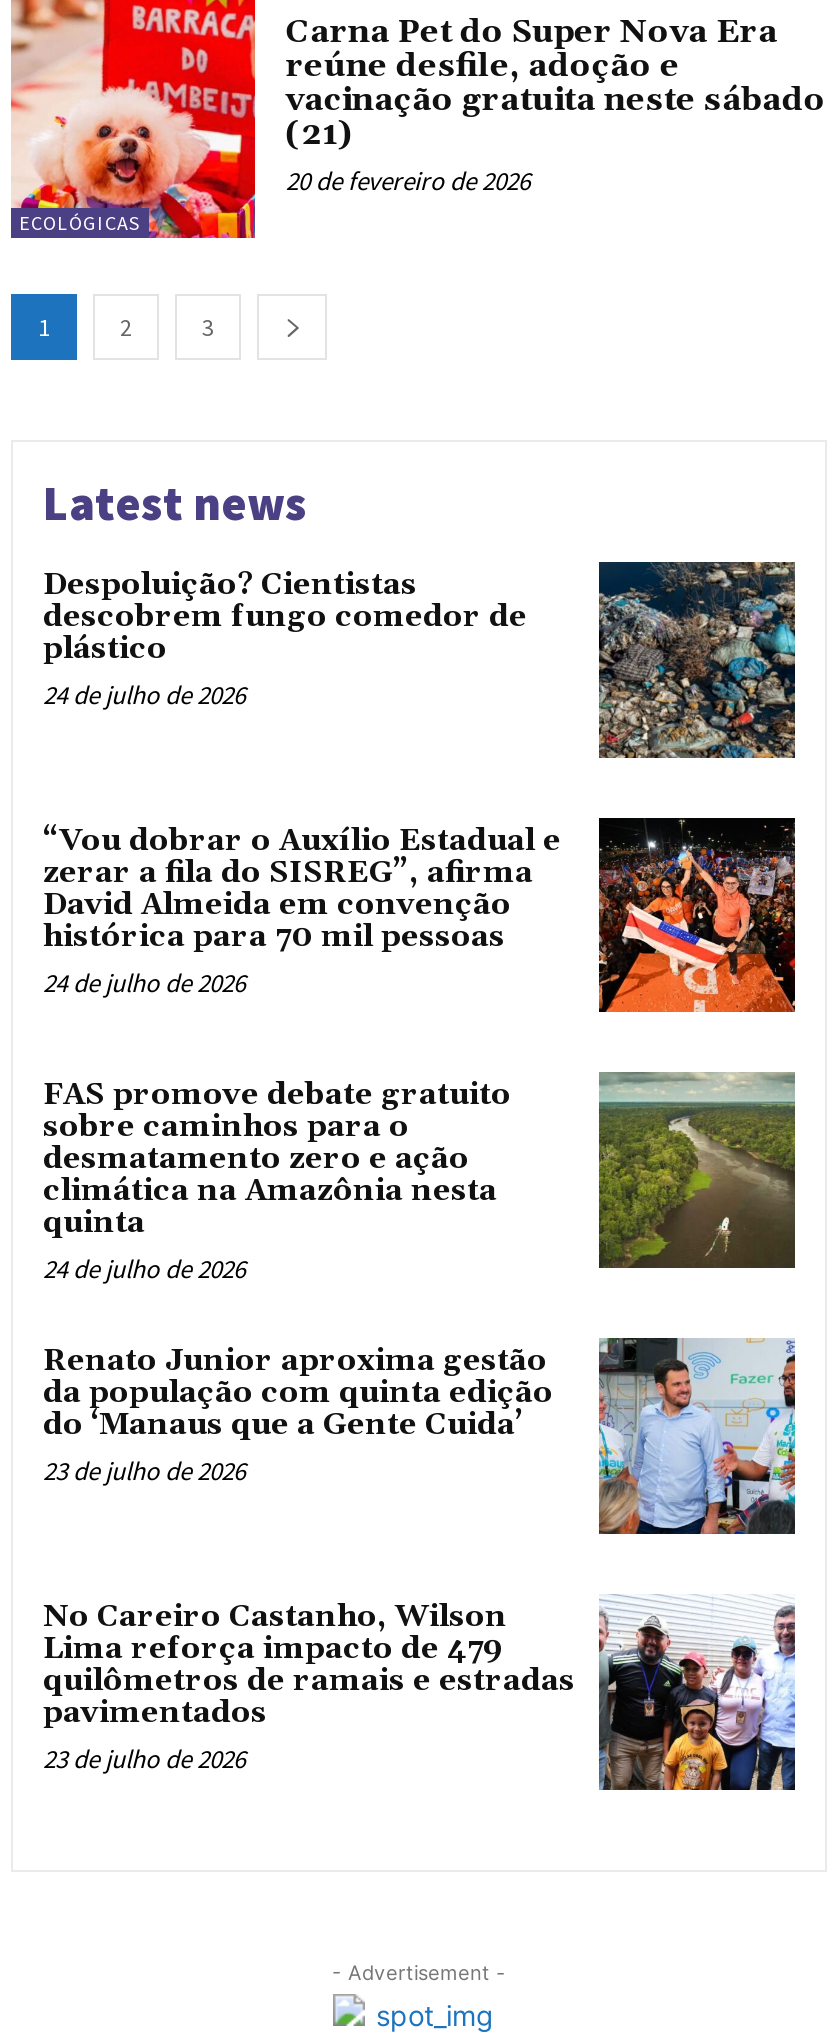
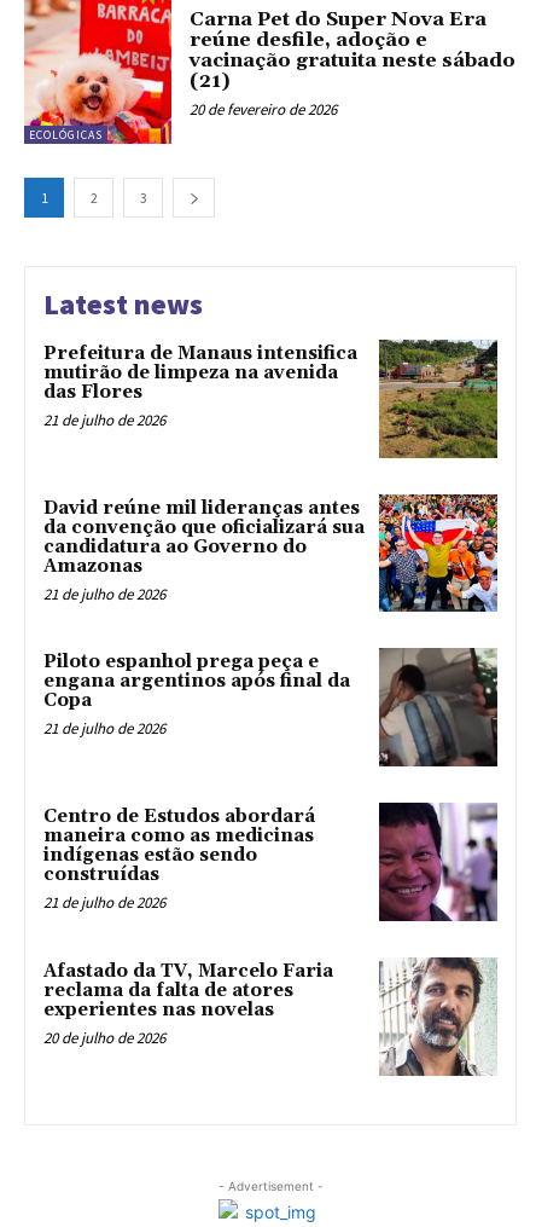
- [image]
- Despoluição? Cientistas
- descobrem fungo comedor de
- plástico
- 24 de julho de 2026
+ [image]
+ Prefeitura de Manaus intensifica
+ mutirão de limpeza na avenida
+ das Flores
+ 21 de julho de 2026

- [image]
- “Vou dobrar o Auxílio Estadual e
- zerar a fila do SISREG”, afirma
- David Almeida em convenção
- histórica para 70 mil pessoas
- 24 de julho de 2026
+ [image]
+ David reúne mil lideranças antes
+ da convenção que oficializará sua
+ candidatura ao Governo do
+ Amazonas
+ 21 de julho de 2026

- FAS promove debate gratuito
- sobre caminhos para o
- desmatamento zero e ação
- climática na Amazônia nesta
- quinta
- 24 de julho de 2026
+ Piloto espanhol prega peça e
+ engana argentinos após final da
+ Copa
+ 21 de julho de 2026

- [image]
+ [image]

- Renato Junior aproxima gestão
- da população com quinta edição
- do ‘Manaus que a Gente Cuida’
- 23 de julho de 2026
+ Centro de Estudos abordará
+ maneira como as medicinas
+ indígenas estão sendo
+ construídas
+ 21 de julho de 2026

- [image]
+ [image]

- [image]
- No Careiro Castanho, Wilson
- Lima reforça impacto de 479
- quilômetros de ramais e estradas
- pavimentados
- 23 de julho de 2026
+ [image]
+ Afastado da TV, Marcelo Faria
+ reclama da falta de atores
+ experientes nas novelas
+ 20 de julho de 2026
